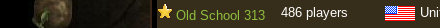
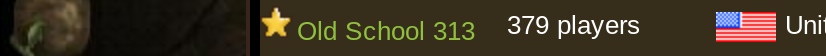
- Old School 313 486 players
+ Old School 313 379 players
